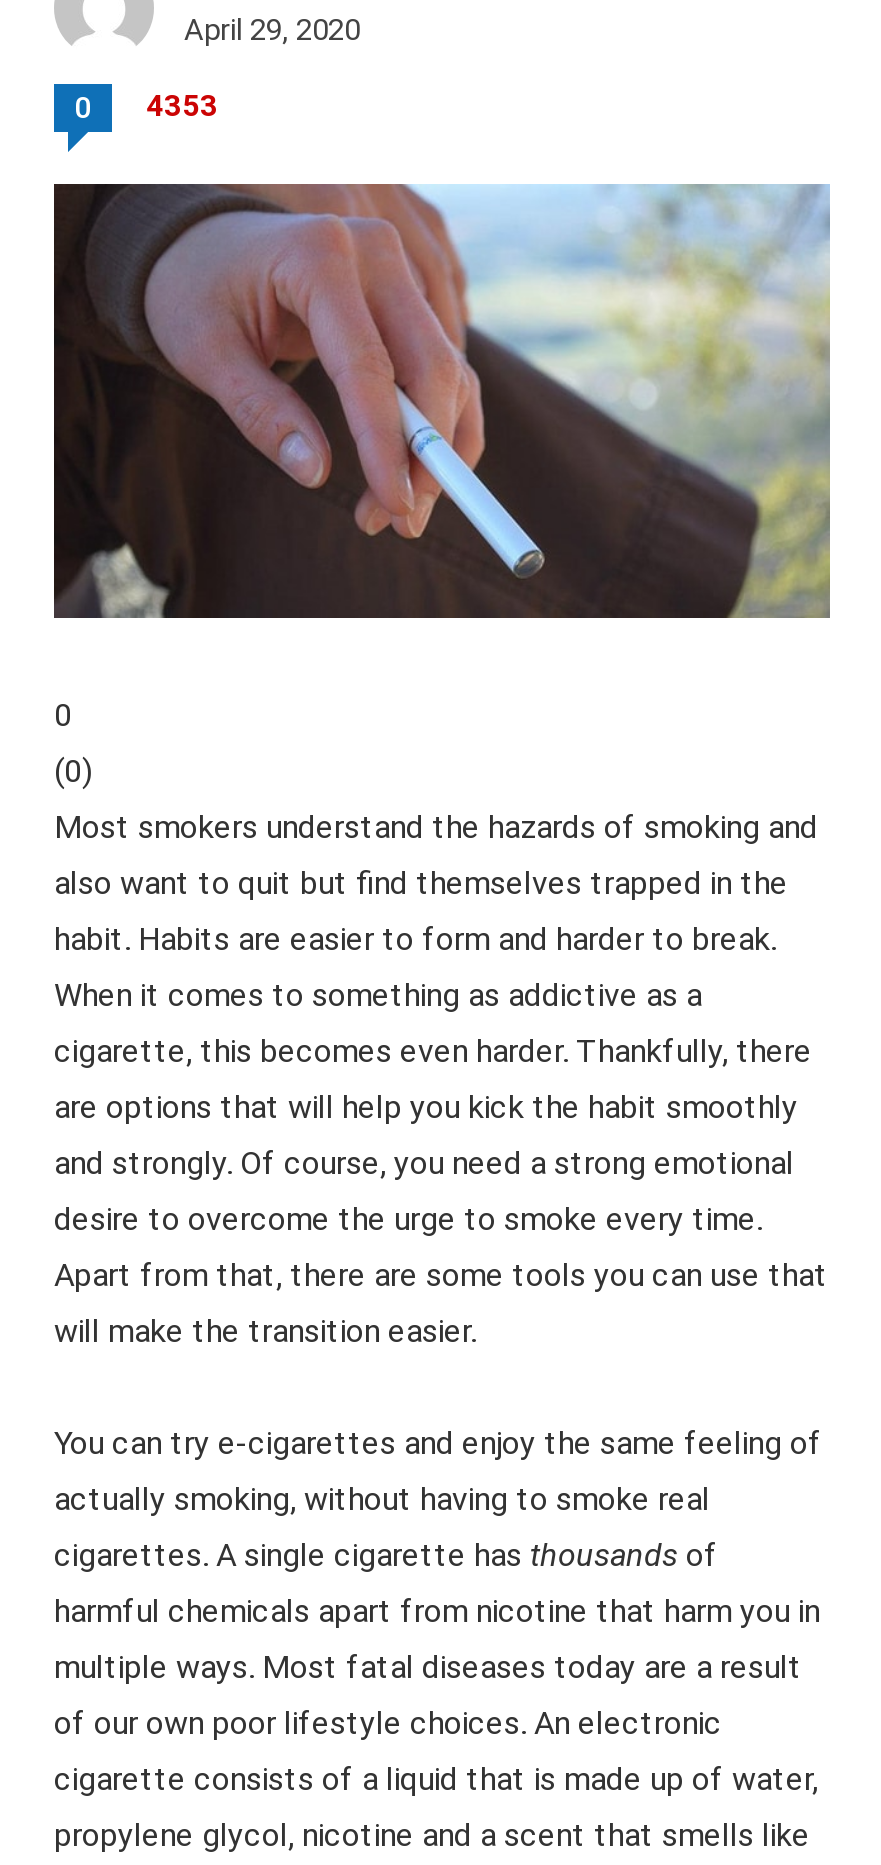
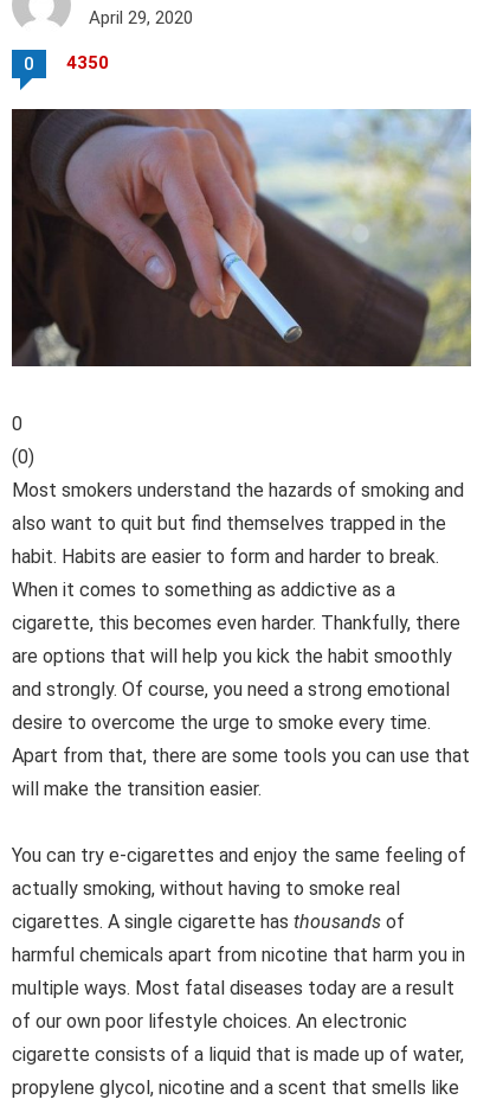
- 0 4353
+ 0 4350
